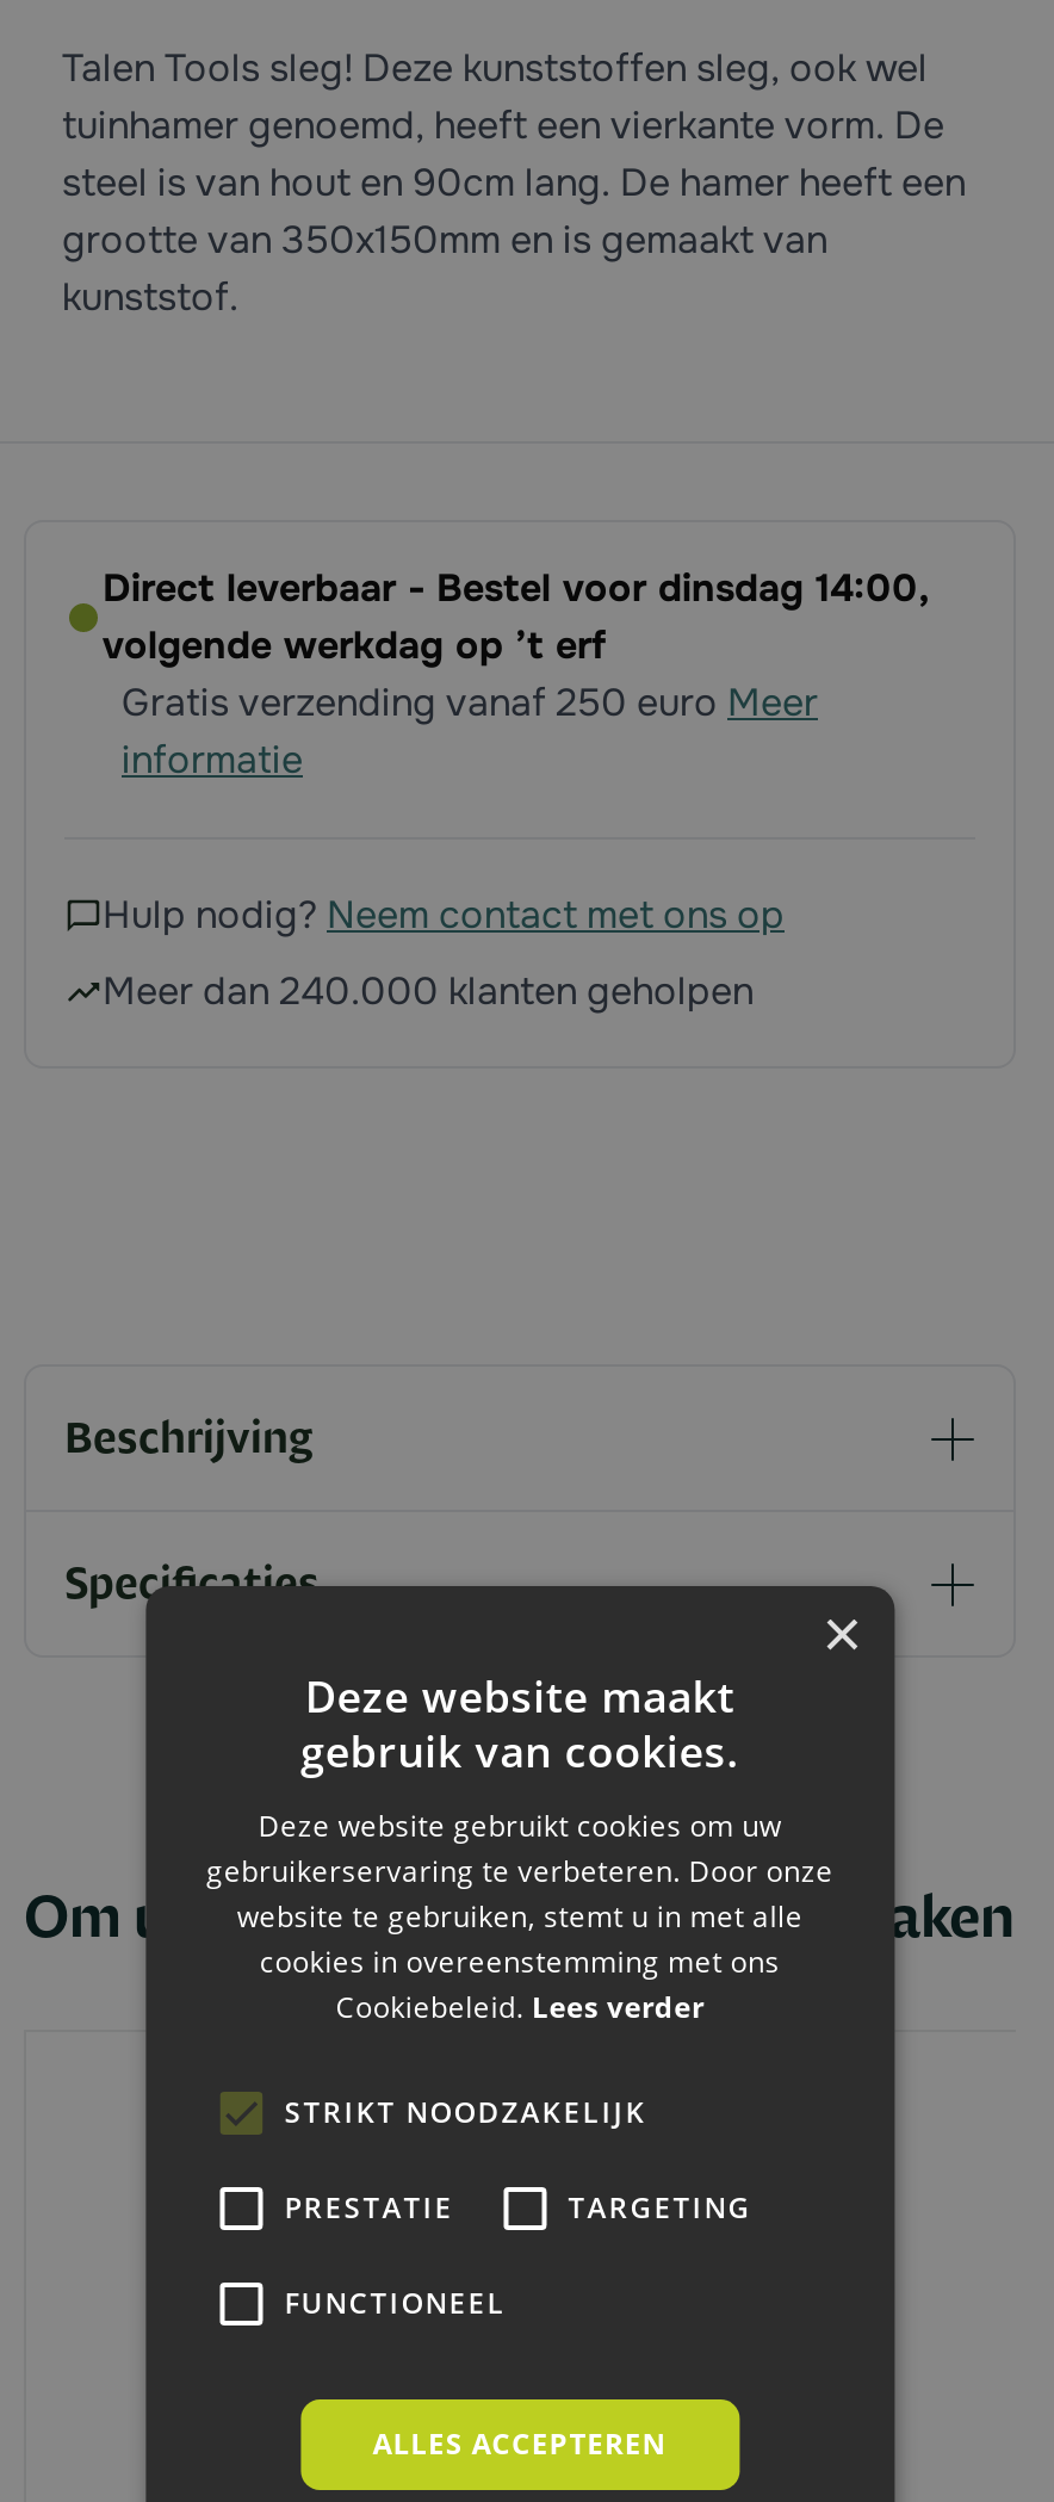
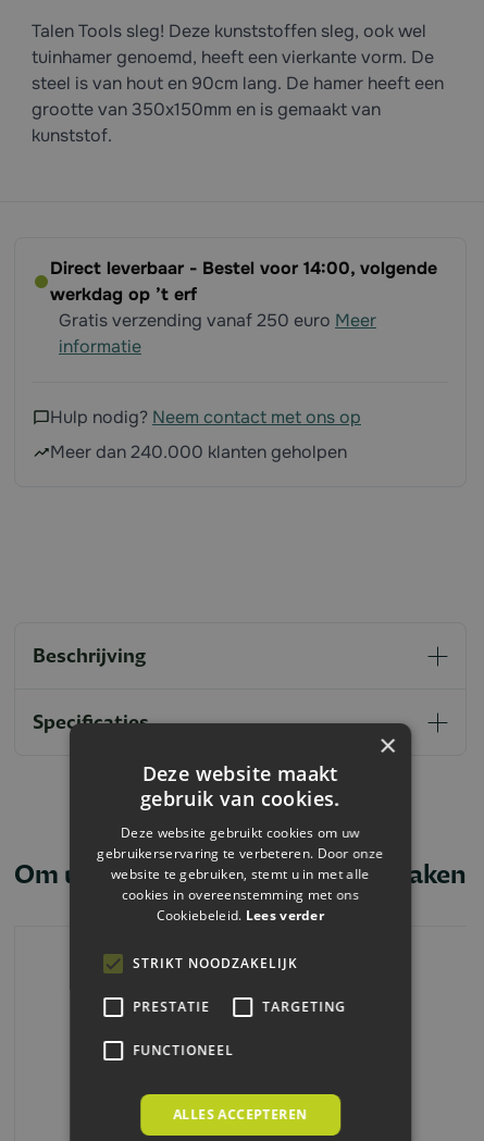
- Direct leverbaar - Bestel voor dinsdag 14:00,
- volgende werkdag op ’t erf
+ Direct leverbaar - Bestel voor 14:00, volgende
+ werkdag op ’t erf
